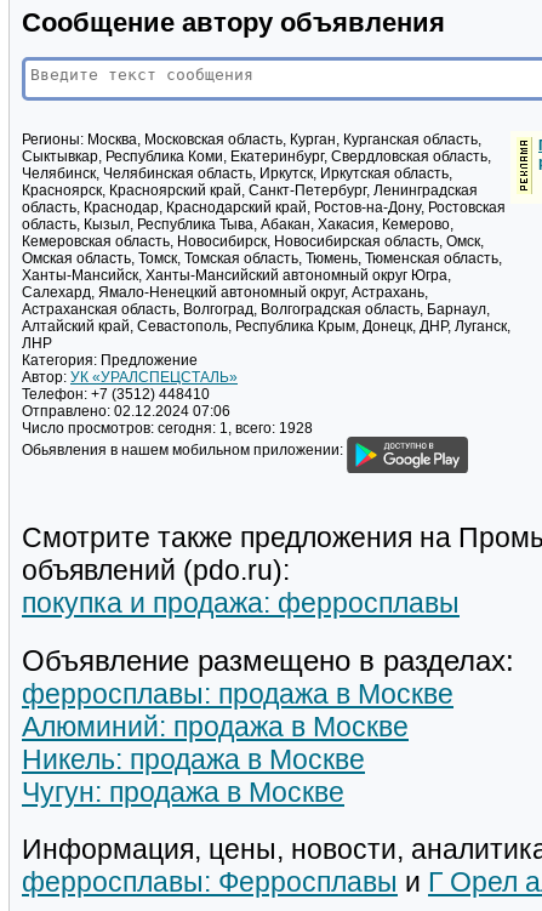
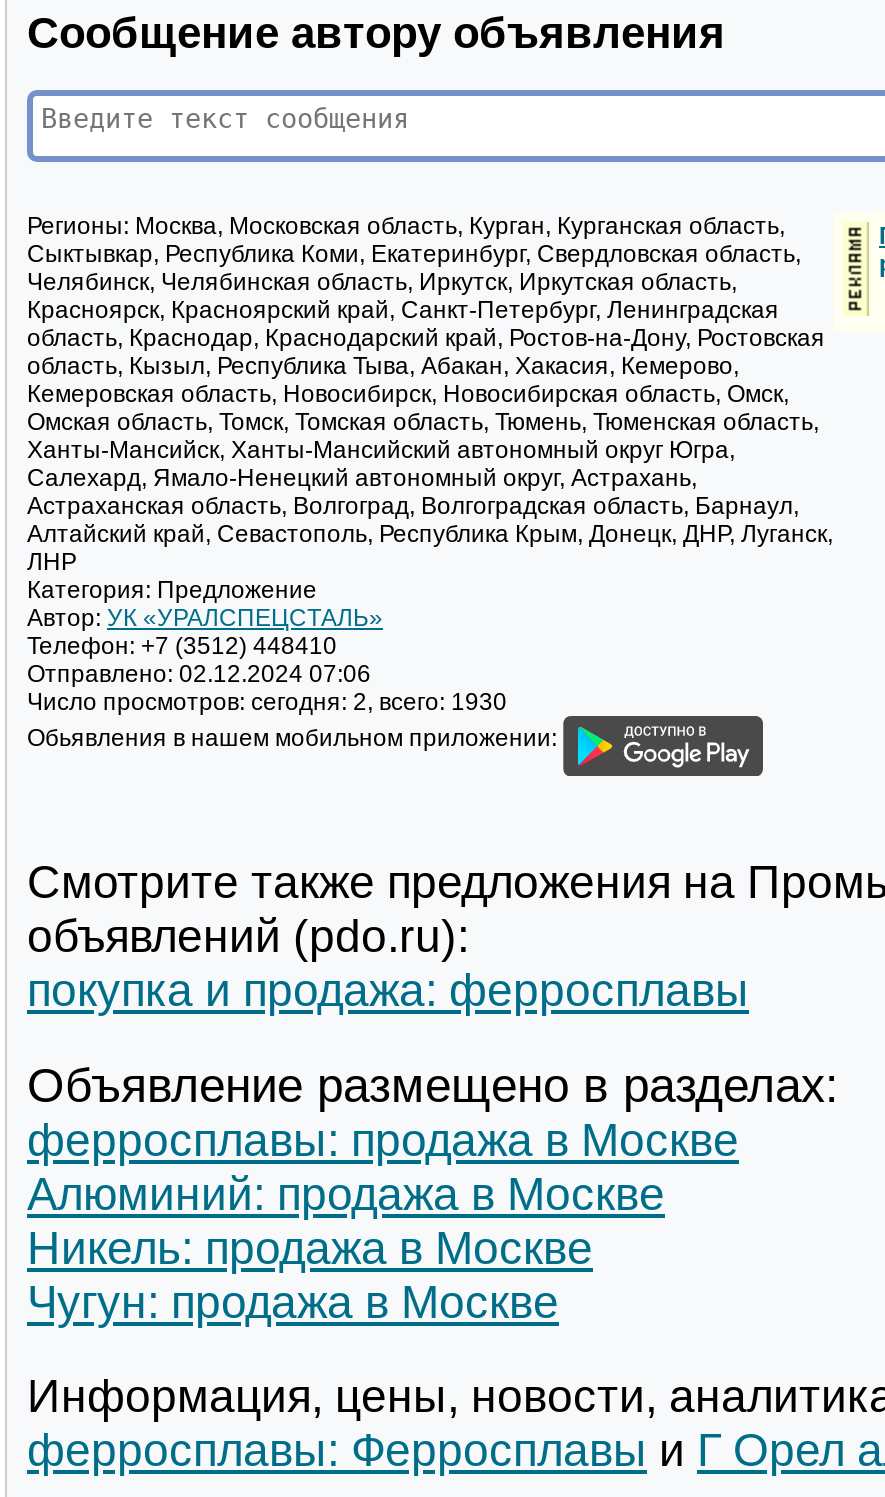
- Число просмотров: сегодня: 1, всего: 1928
+ Число просмотров: сегодня: 2, всего: 1930
